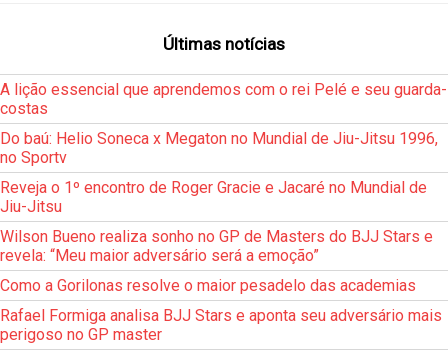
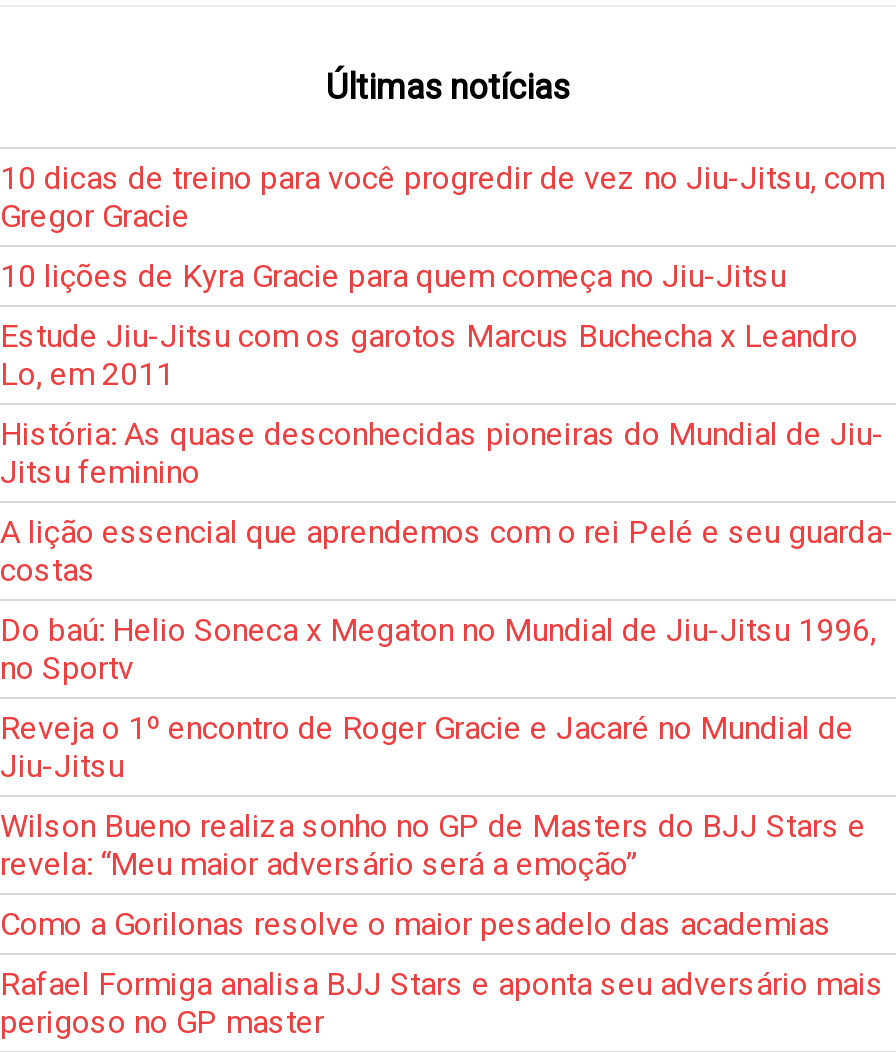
+ 10 dicas de treino para você progredir de vez no Jiu-Jitsu, com
+ Gregor Gracie
+ 10 lições de Kyra Gracie para quem começa no Jiu-Jitsu
+ Estude Jiu-Jitsu com os garotos Marcus Buchecha x Leandro
+ Lo, em 2011
+ História: As quase desconhecidas pioneiras do Mundial de Jiu-
+ Jitsu feminino
